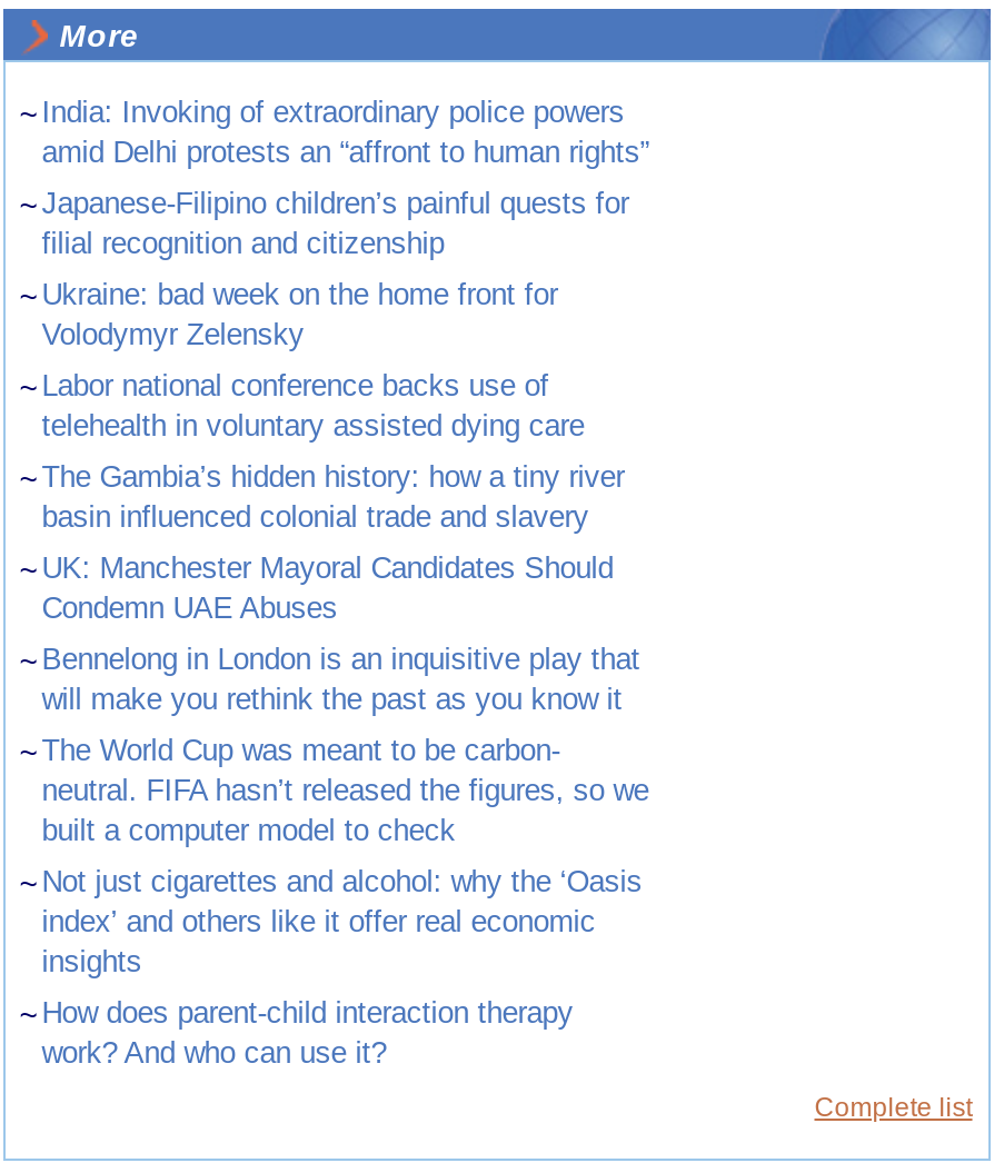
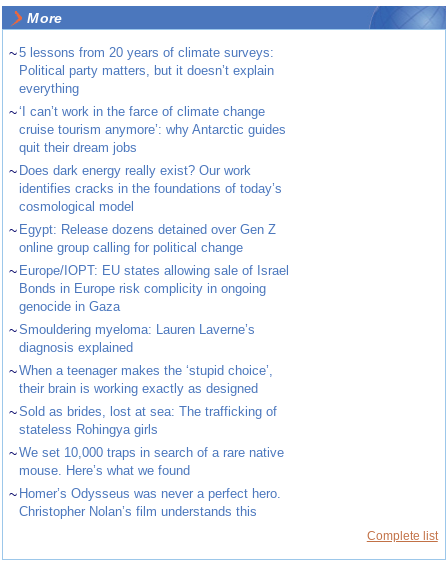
- ~ India: Invoking of extraordinary police powers
- amid Delhi protests an “affront to human rights”
+ ~ 5 lessons from 20 years of climate surveys:
+ Political party matters, but it doesn’t explain
+ everything

- ~ Japanese-Filipino children’s painful quests for
- filial recognition and citizenship
+ ~ ‘I can’t work in the farce of climate change
+ cruise tourism anymore’: why Antarctic guides
+ quit their dream jobs

- ~ Ukraine: bad week on the home front for
- Volodymyr Zelensky
+ ~ Does dark energy really exist? Our work
+ identifies cracks in the foundations of today’s
+ cosmological model

- ~ Labor national conference backs use of
- telehealth in voluntary assisted dying care
+ ~ Egypt: Release dozens detained over Gen Z
+ online group calling for political change

- ~ The Gambia’s hidden history: how a tiny river
- basin influenced colonial trade and slavery
+ ~ Europe/IOPT: EU states allowing sale of Israel
+ Bonds in Europe risk complicity in ongoing
+ genocide in Gaza

- ~ UK: Manchester Mayoral Candidates Should
- Condemn UAE Abuses
+ ~ Smouldering myeloma: Lauren Laverne’s
+ diagnosis explained

- ~ Bennelong in London is an inquisitive play that
- will make you rethink the past as you know it
+ ~ When a teenager makes the ‘stupid choice’,
+ their brain is working exactly as designed

- ~ The World Cup was meant to be carbon-
- neutral. FIFA hasn’t released the figures, so we
- built a computer model to check
+ ~ Sold as brides, lost at sea: The trafficking of
+ stateless Rohingya girls

- ~ Not just cigarettes and alcohol: why the ‘Oasis
- index’ and others like it offer real economic
- insights
+ ~ We set 10,000 traps in search of a rare native
+ mouse. Here’s what we found

- ~ How does parent-child interaction therapy
- work? And who can use it?
+ ~ Homer’s Odysseus was never a perfect hero.
+ Christopher Nolan’s film understands this
